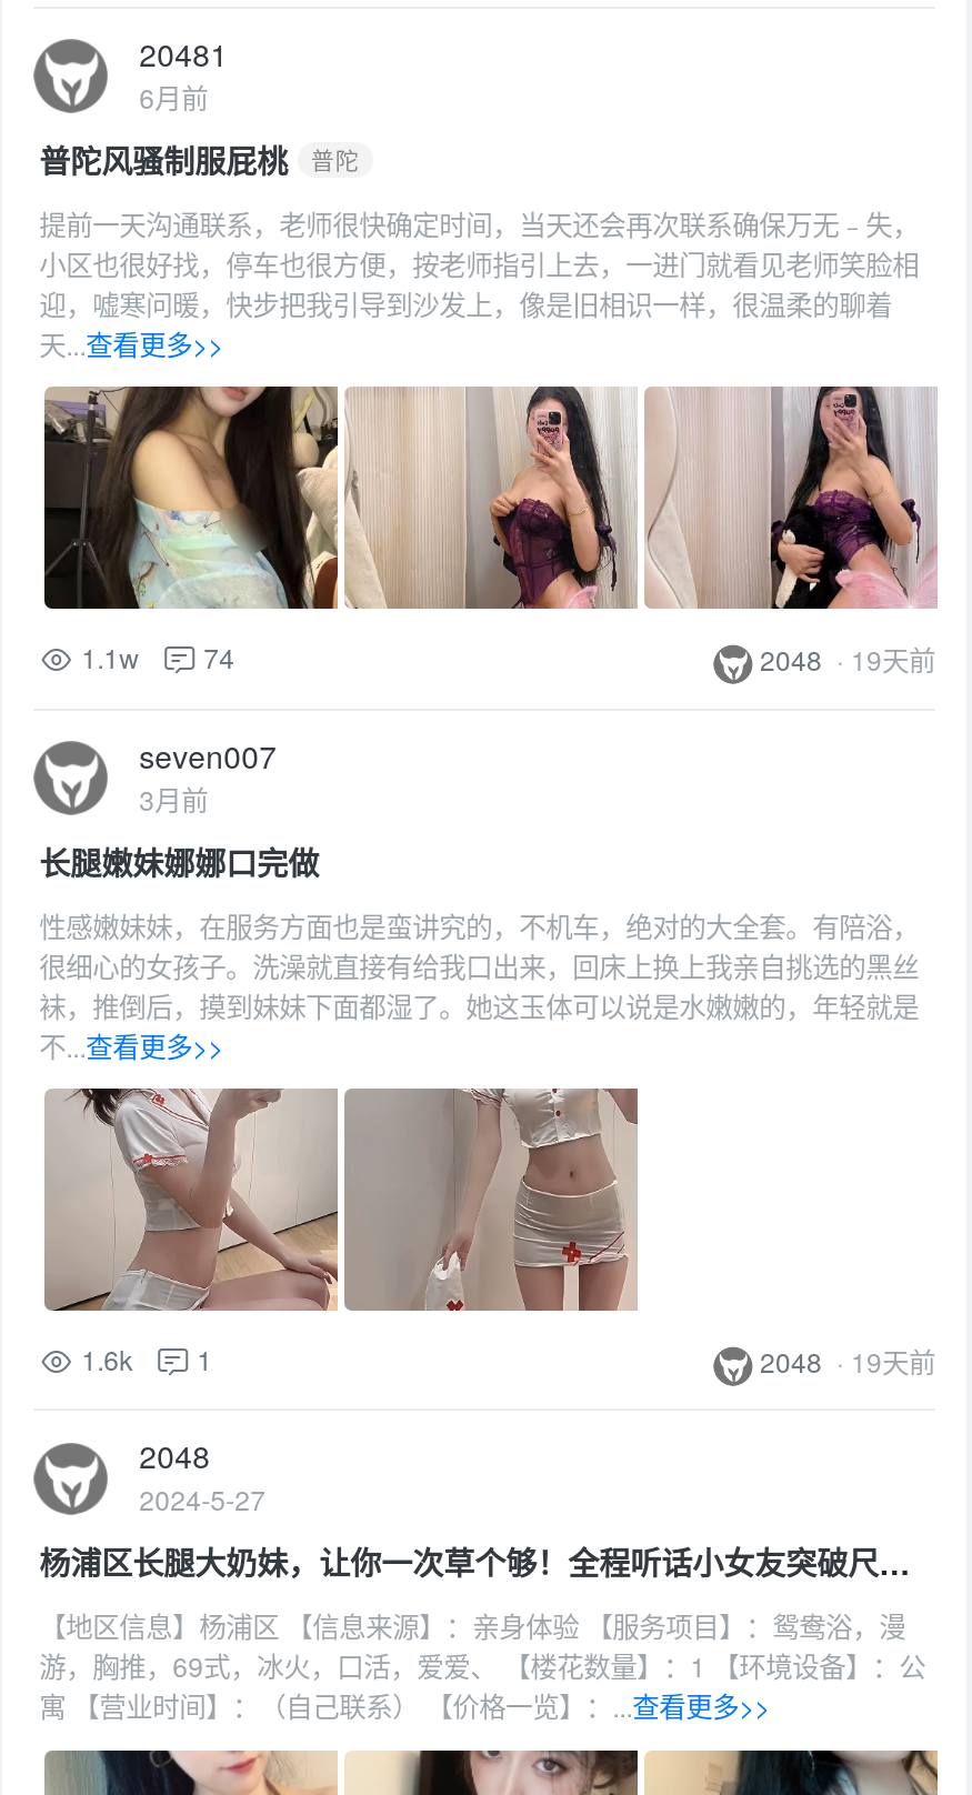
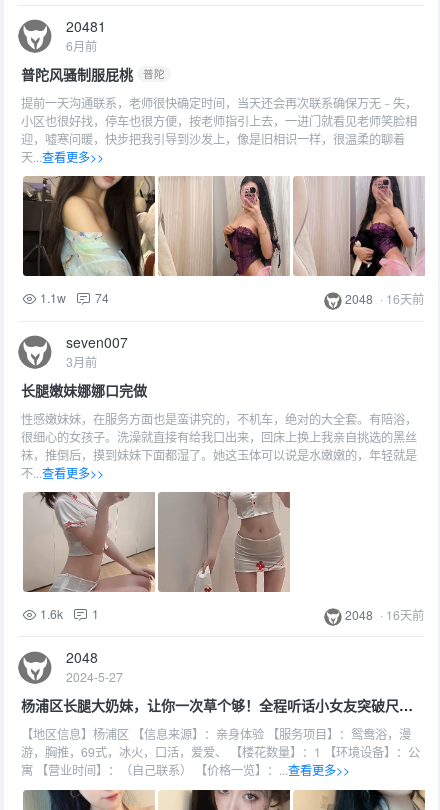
- 2048 · 19天前
+ 2048 · 16天前

- 2048 · 19天前
+ 2048 · 16天前
